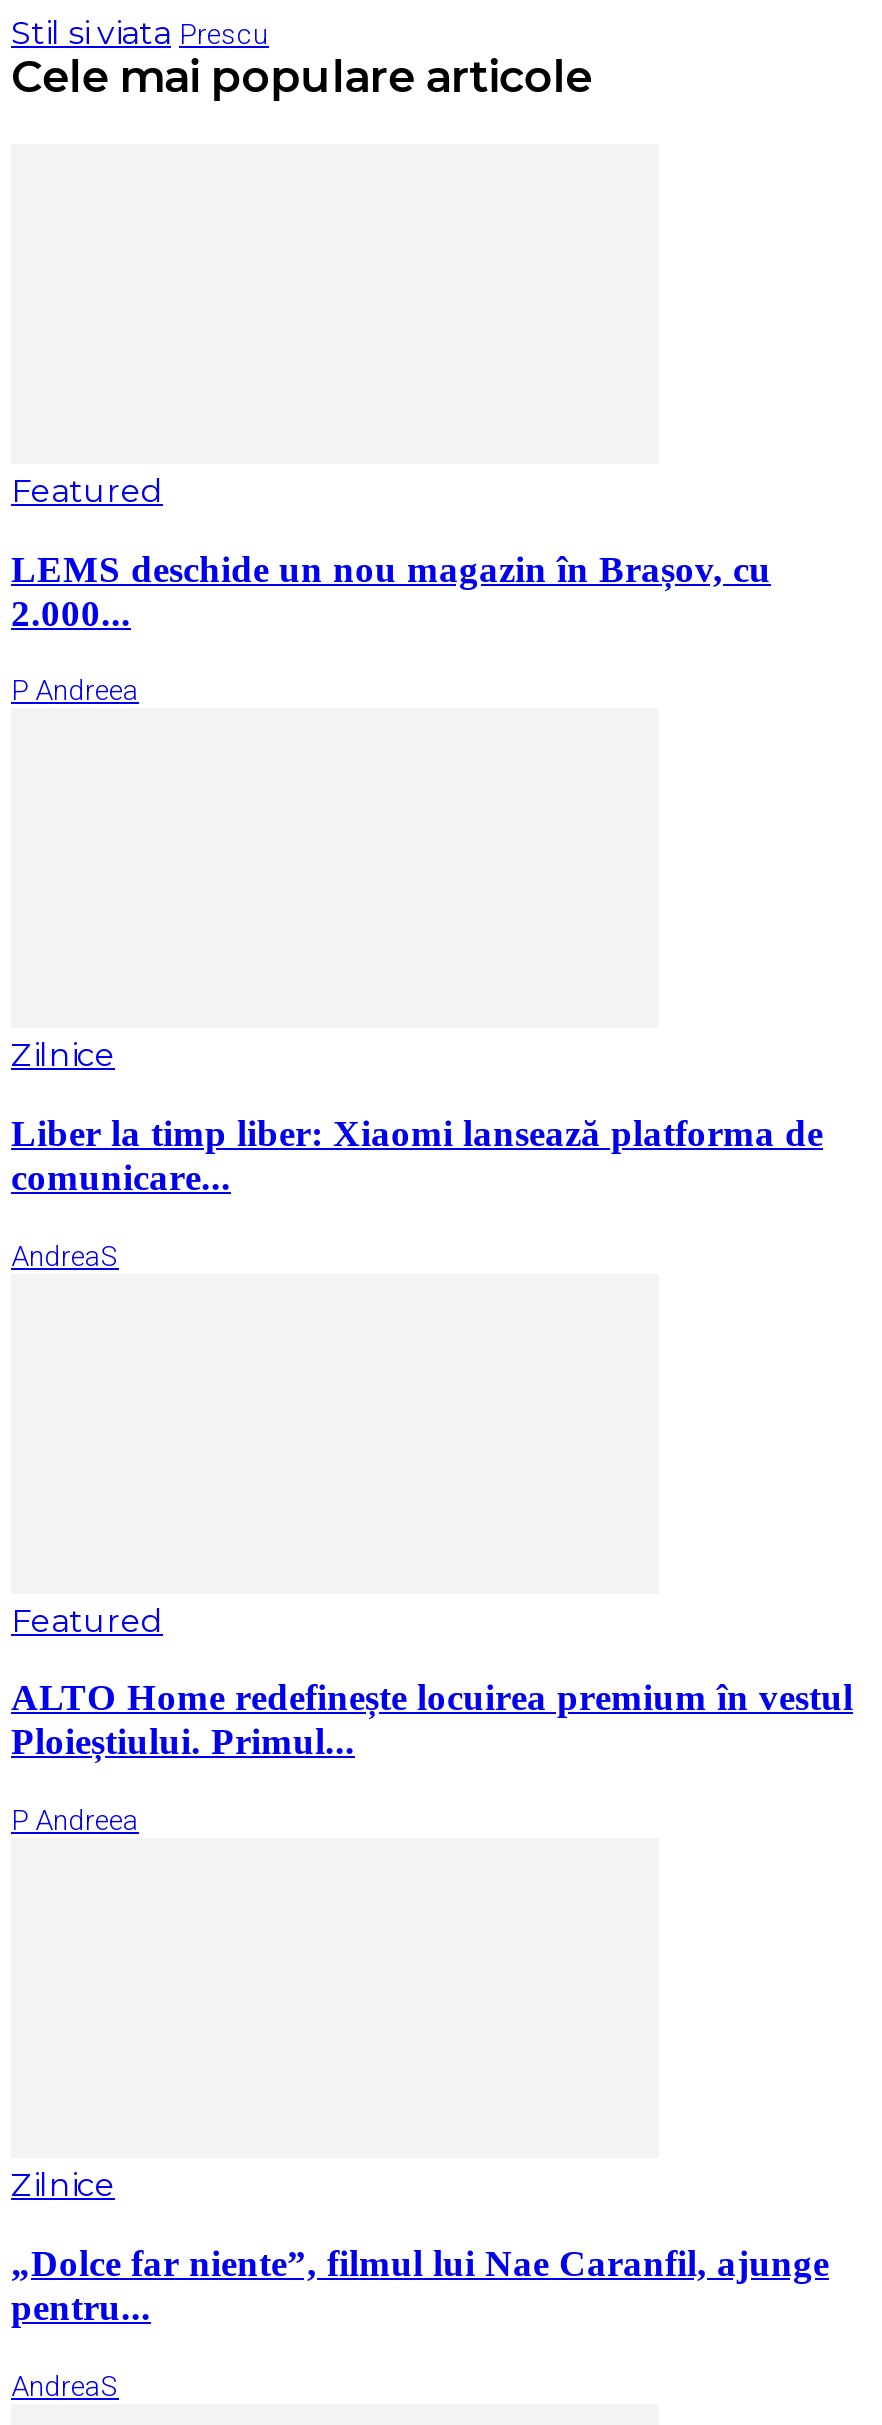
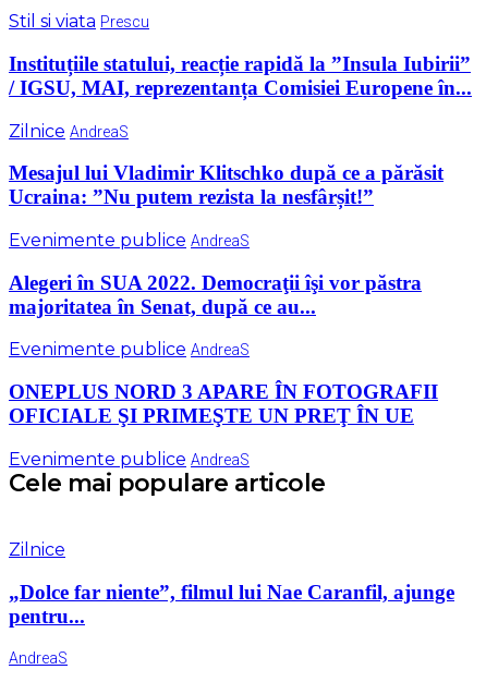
+ Instituțiile statului, reacție rapidă la ”Insula Iubirii”
+ / IGSU, MAI, reprezentanța Comisiei Europene în...
+ Zilnice AndreaS
+ Mesajul lui Vladimir Klitschko după ce a părăsit
+ Ucraina: ”Nu putem rezista la nesfârșit!”
+ Evenimente publice AndreaS
+ Alegeri în SUA 2022. Democraţii îşi vor păstra
+ majoritatea în Senat, după ce au...
+ Evenimente publice AndreaS
+ ONEPLUS NORD 3 APARE ÎN FOTOGRAFII
+ OFICIALE ŞI PRIMEŞTE UN PREŢ ÎN UE
+ Evenimente publice AndreaS

moved down: Cele mai populare articole

- Featured
- LEMS deschide un nou magazin în Brașov, cu
- 2.000...
- P Andreea

- Zilnice
- Liber la timp liber: Xiaomi lansează platforma de
- comunicare...
- AndreaS

- Featured
- ALTO Home redefinește locuirea premium în vestul
- Ploieștiului. Primul...
- P Andreea
